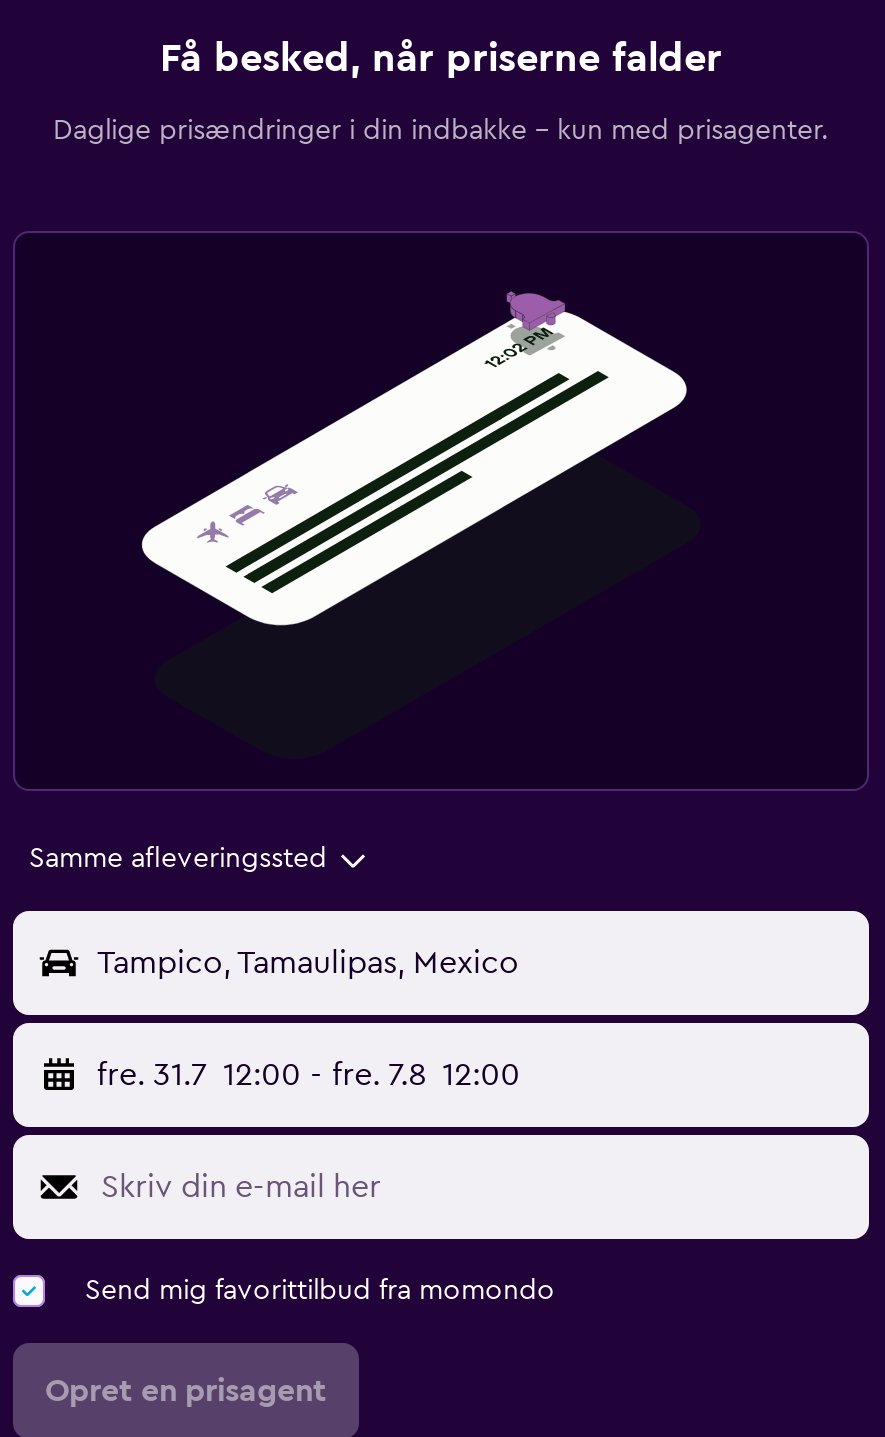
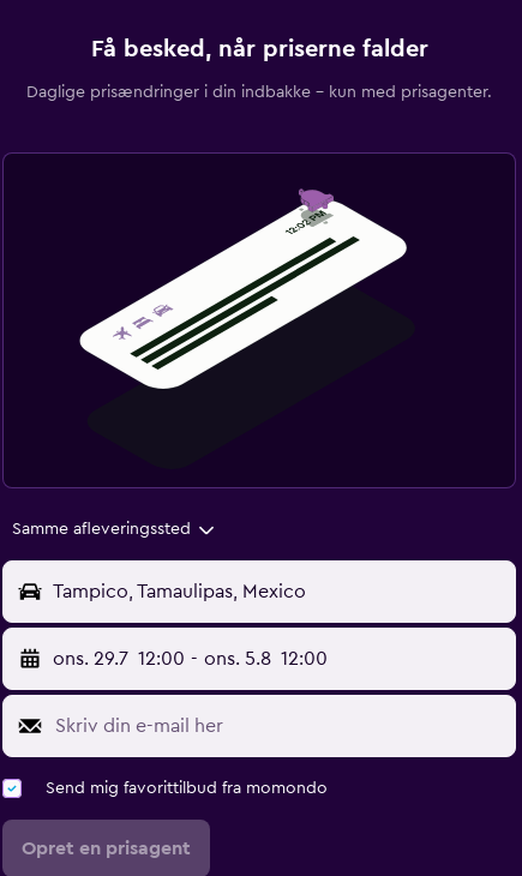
- fre. 31.7 12:00 - fre. 7.8 12:00
+ ons. 29.7 12:00 - ons. 5.8 12:00
